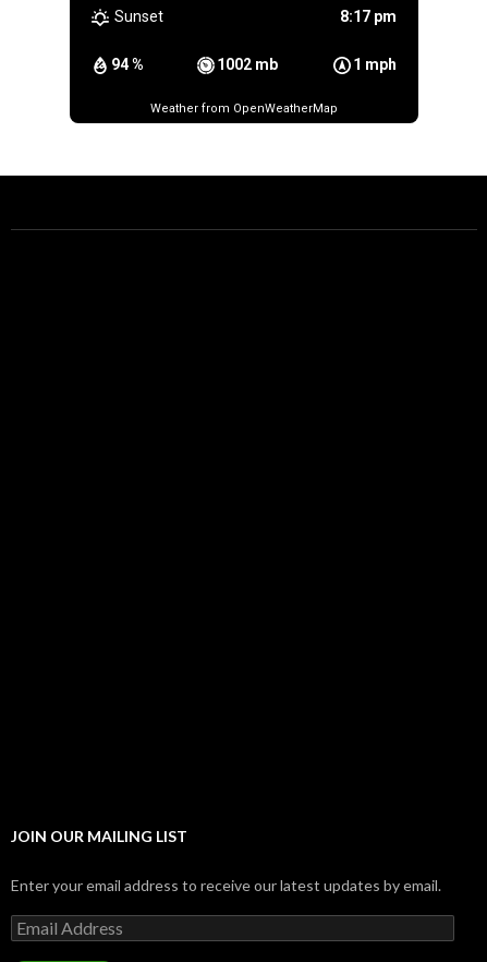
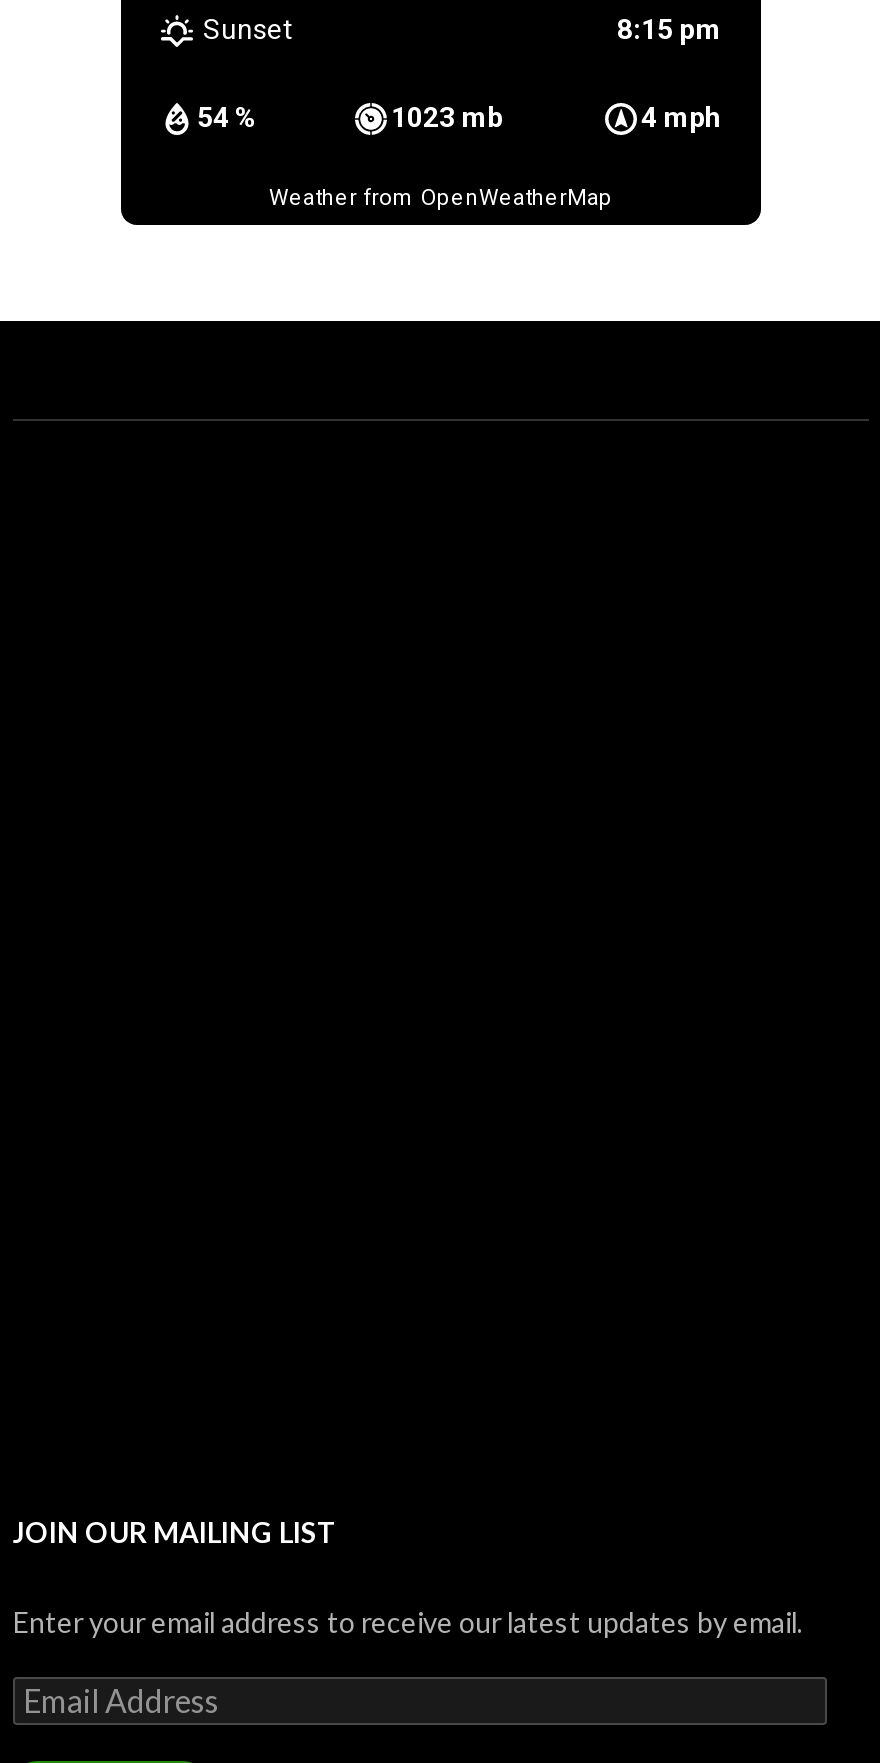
- 8:17 pm
+ 8:15 pm

- 94 %
- 1002 mb
- 1 mph
+ 54 %
+ 1023 mb
+ 4 mph
